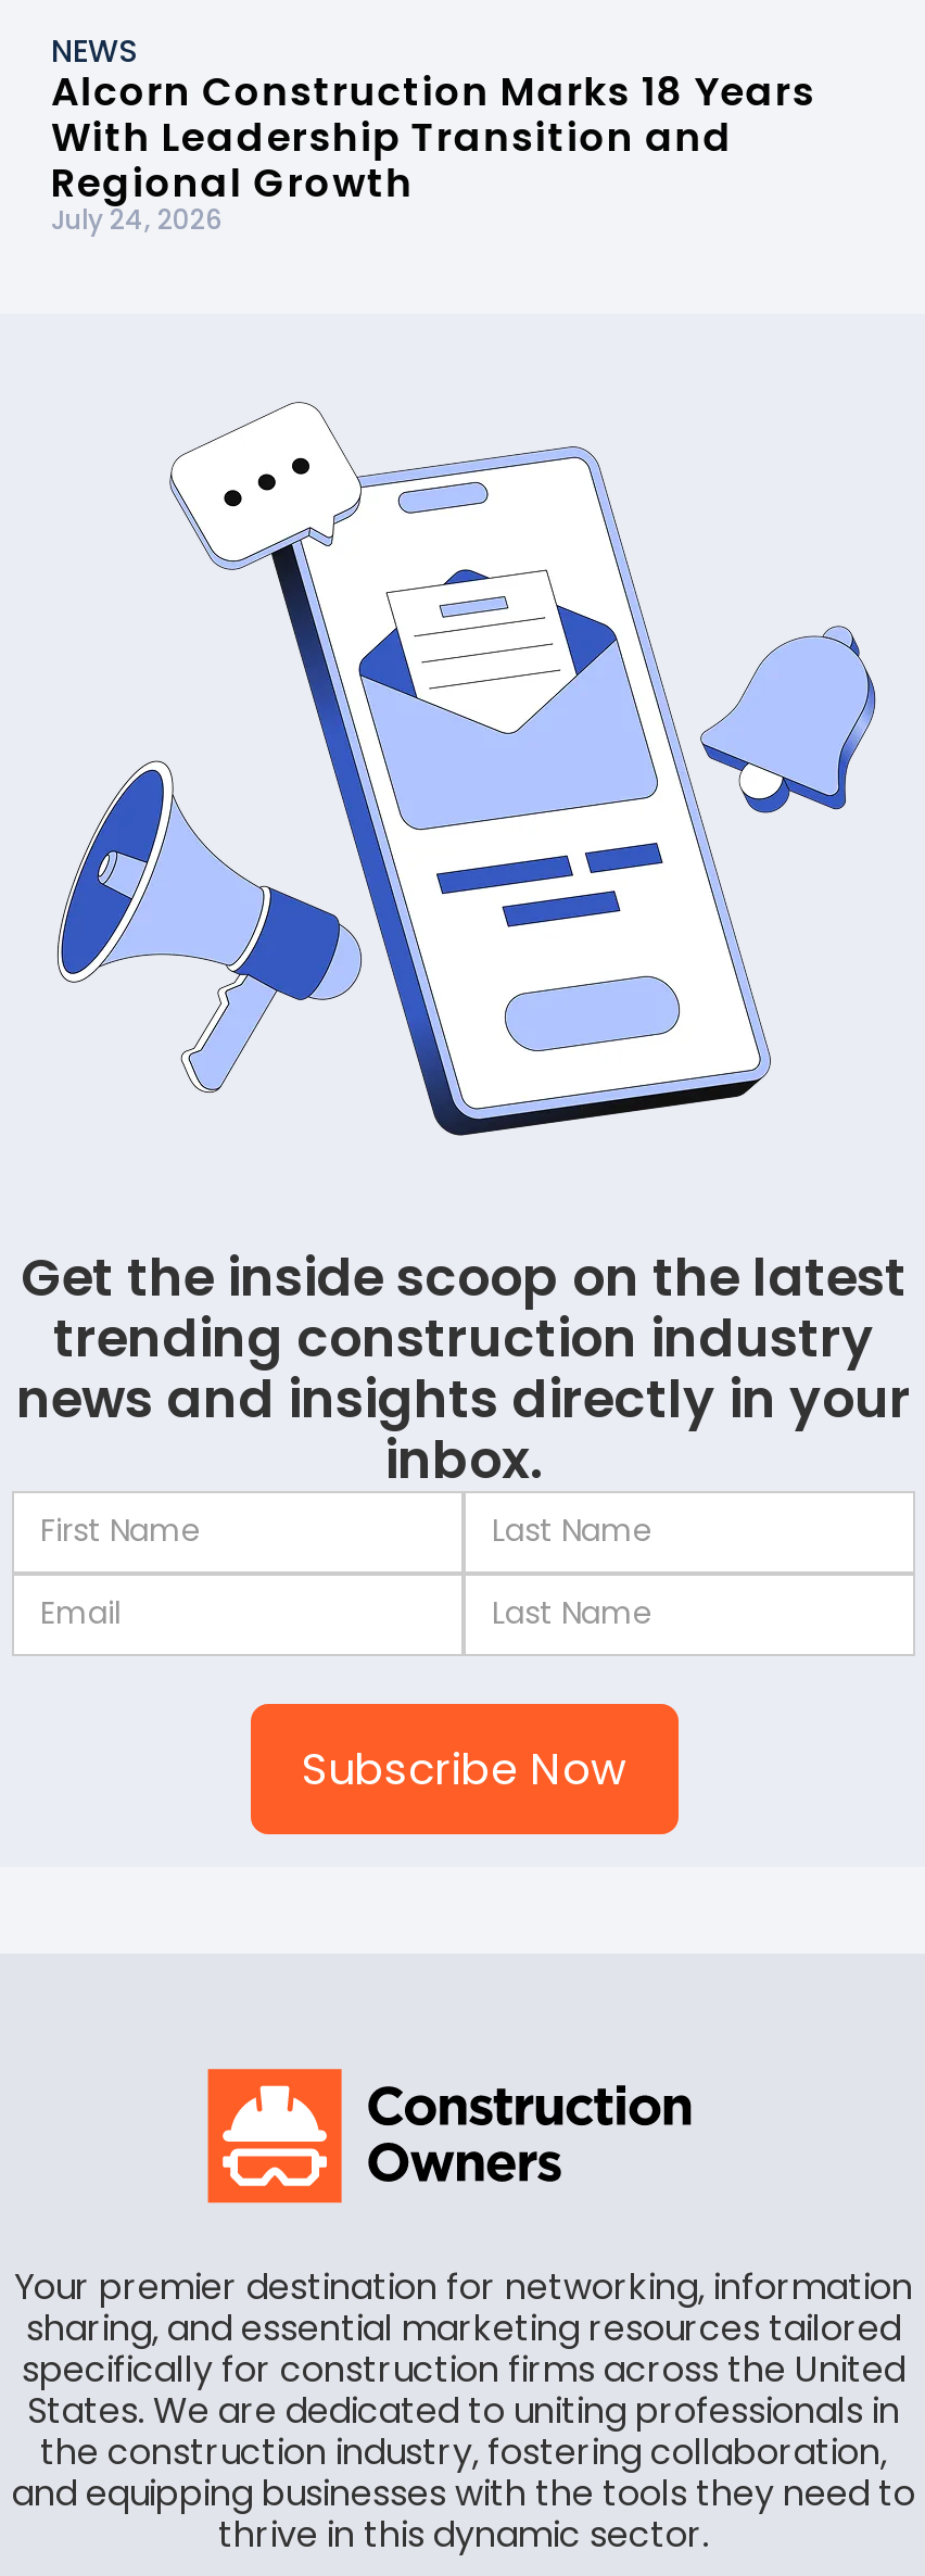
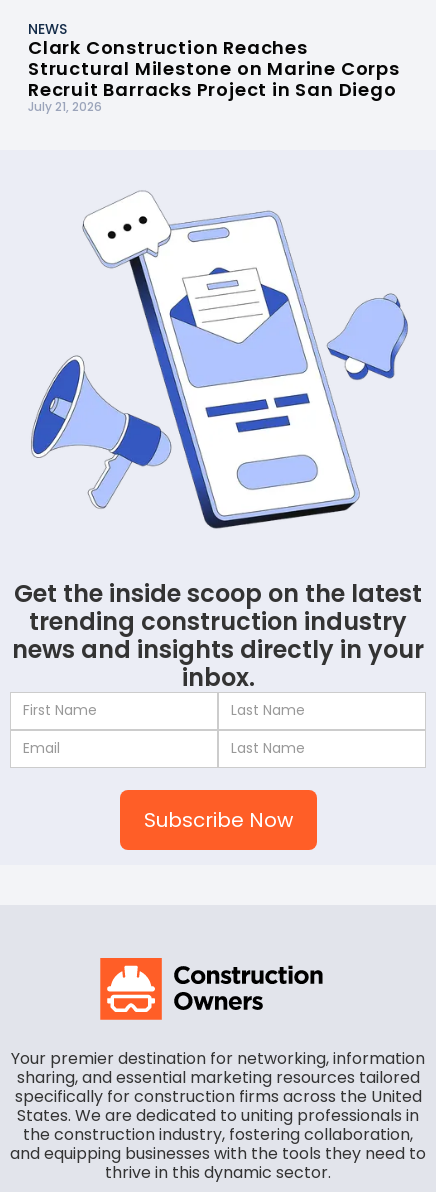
- Alcorn Construction Marks 18 Years
- With Leadership Transition and
- Regional Growth
- July 24, 2026
+ Clark Construction Reaches
+ Structural Milestone on Marine Corps
+ Recruit Barracks Project in San Diego
+ July 21, 2026
